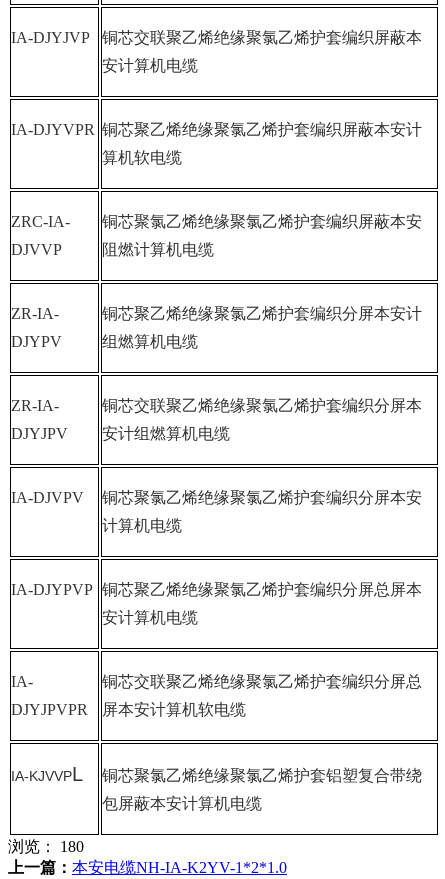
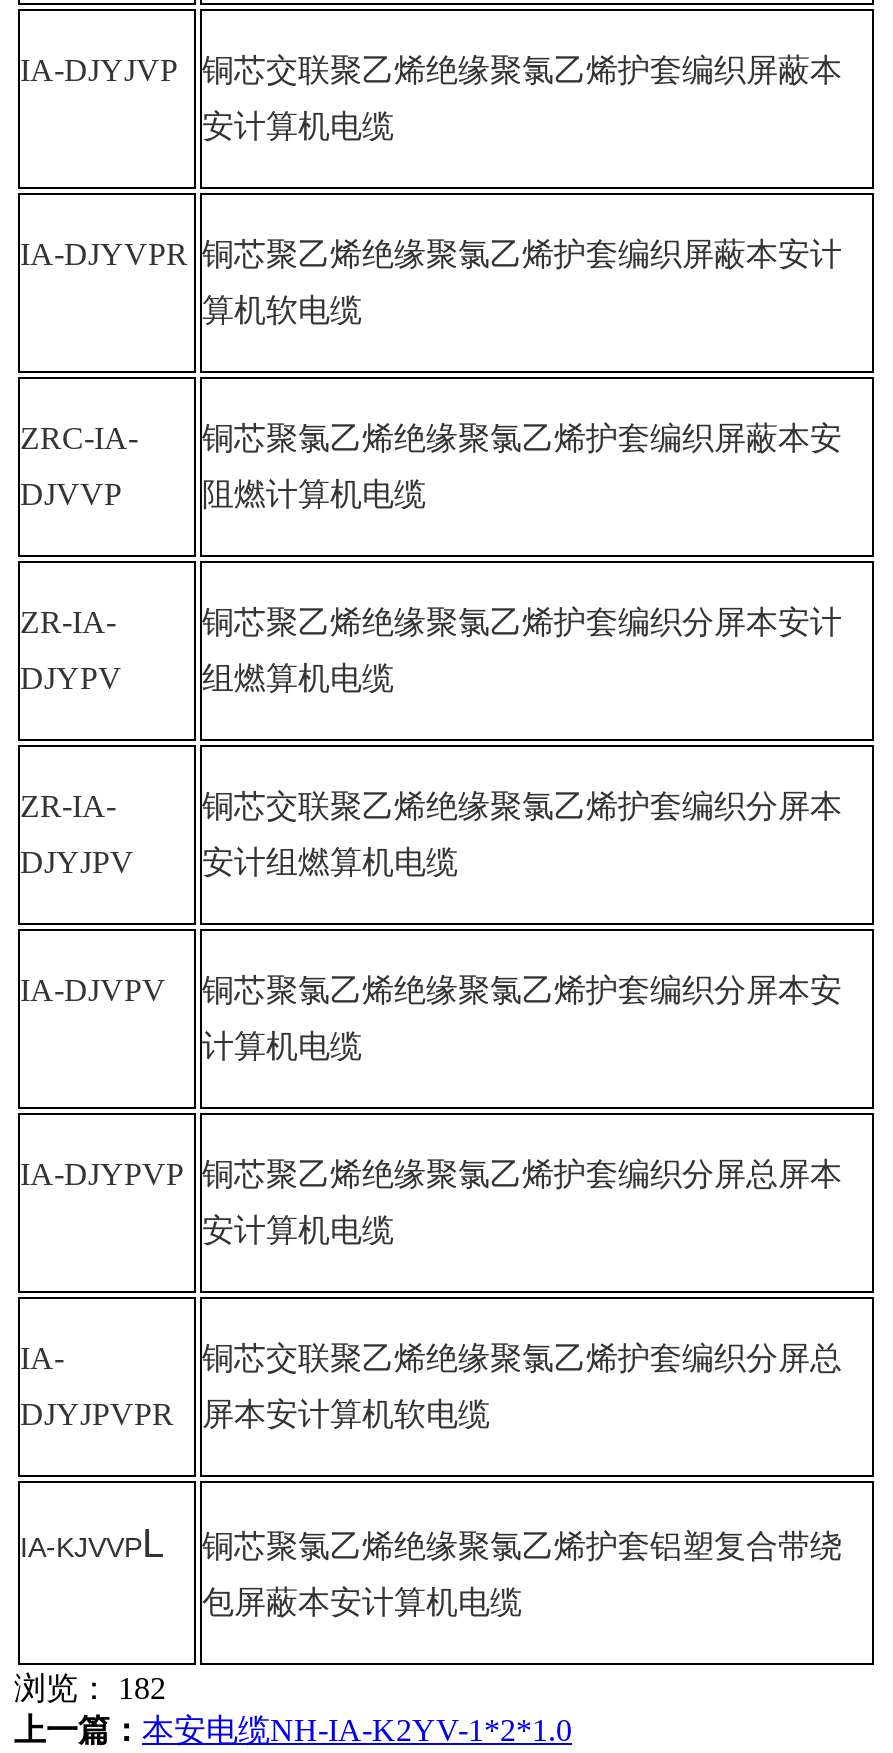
- 浏览：180
+ 浏览：182
